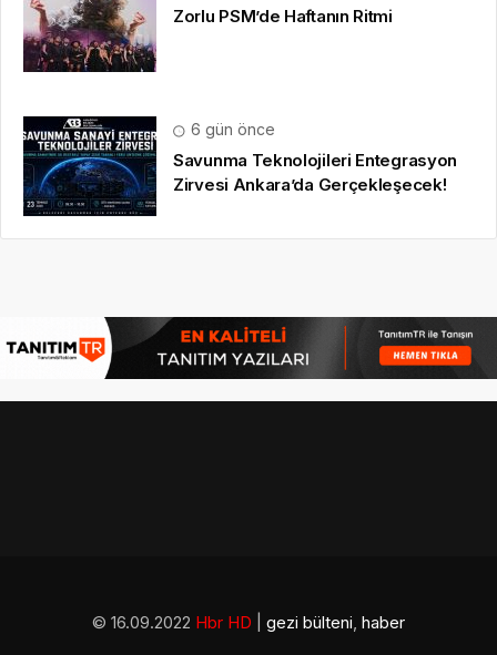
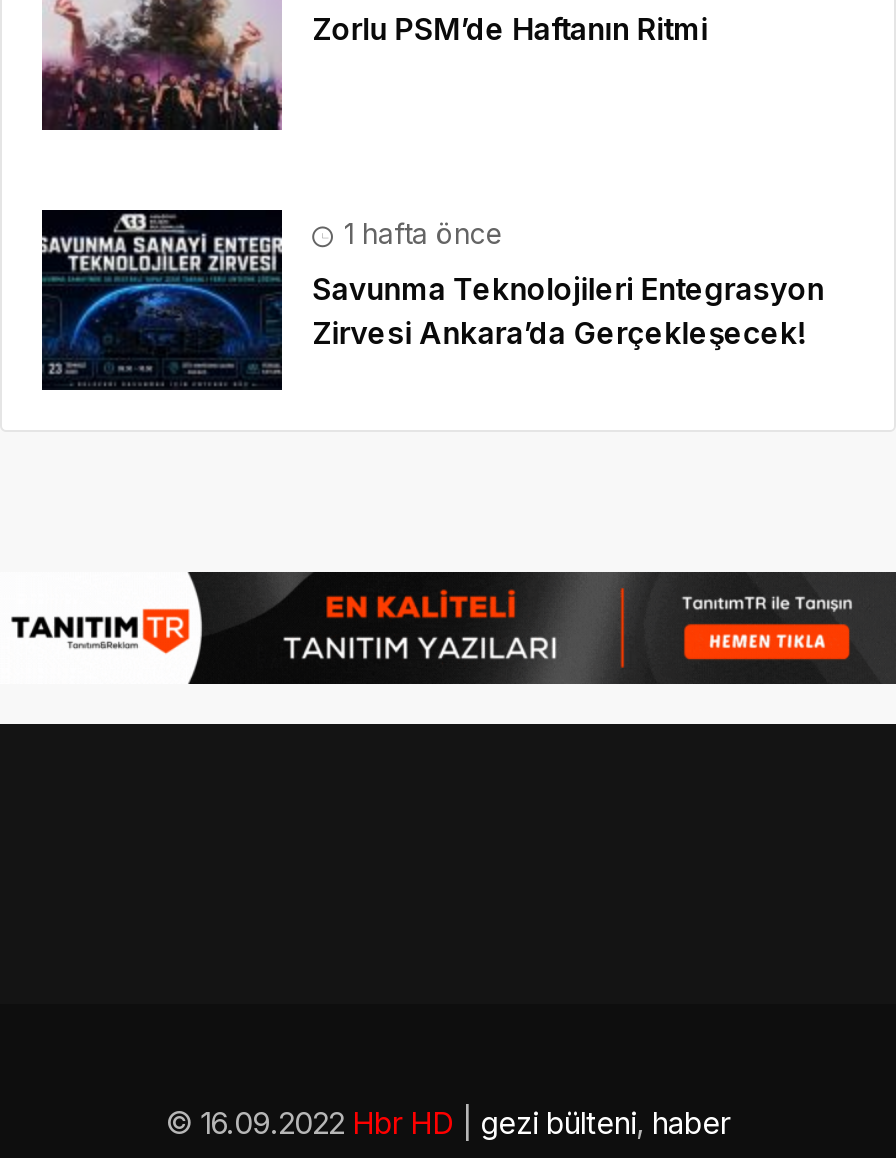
- 6 gün önce
+ 1 hafta önce
